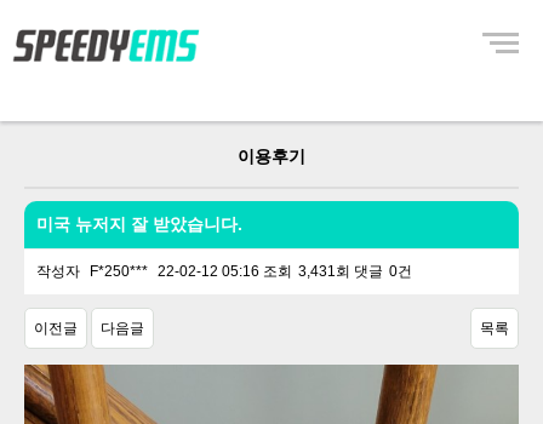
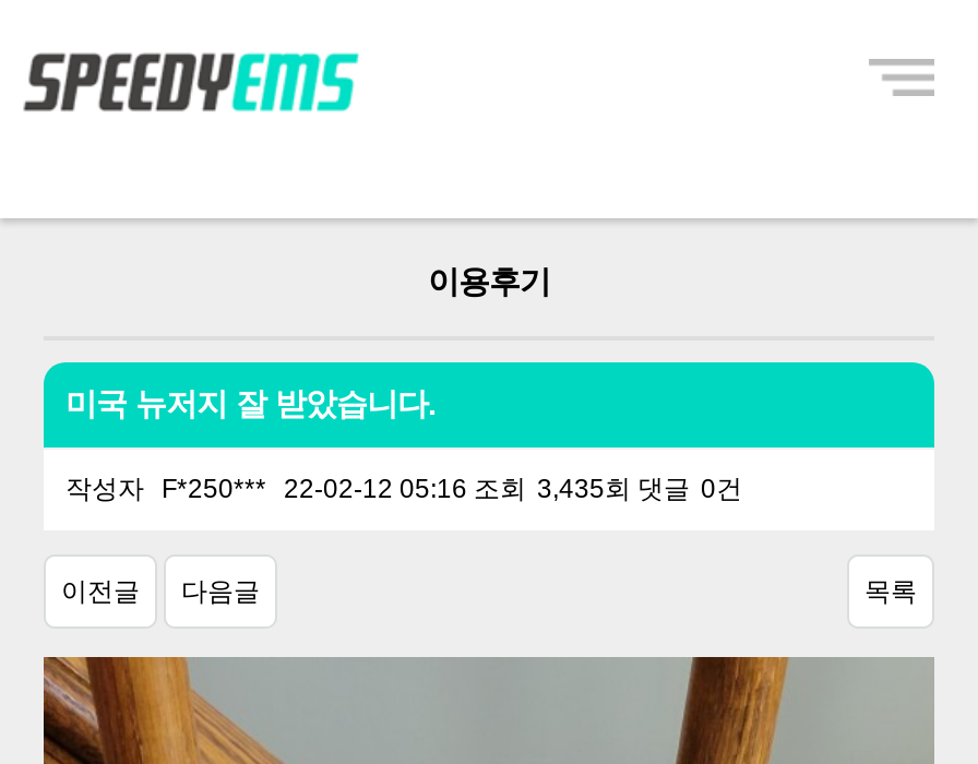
- 작성자 F*250*** 22-02-12 05:16 조회 3,431회 댓글 0건
+ 작성자 F*250*** 22-02-12 05:16 조회 3,435회 댓글 0건
